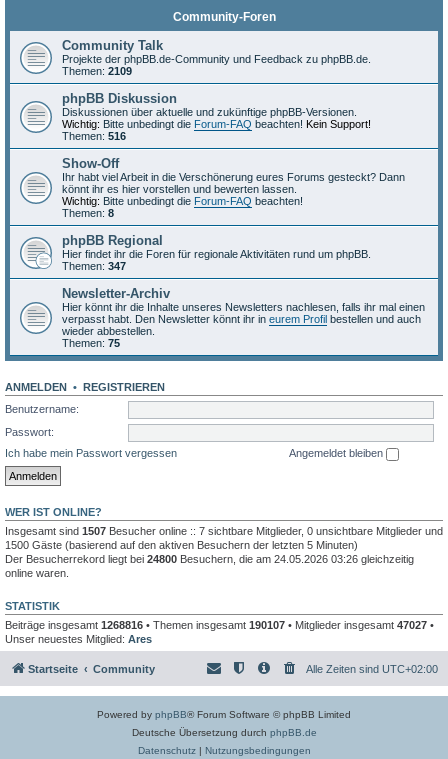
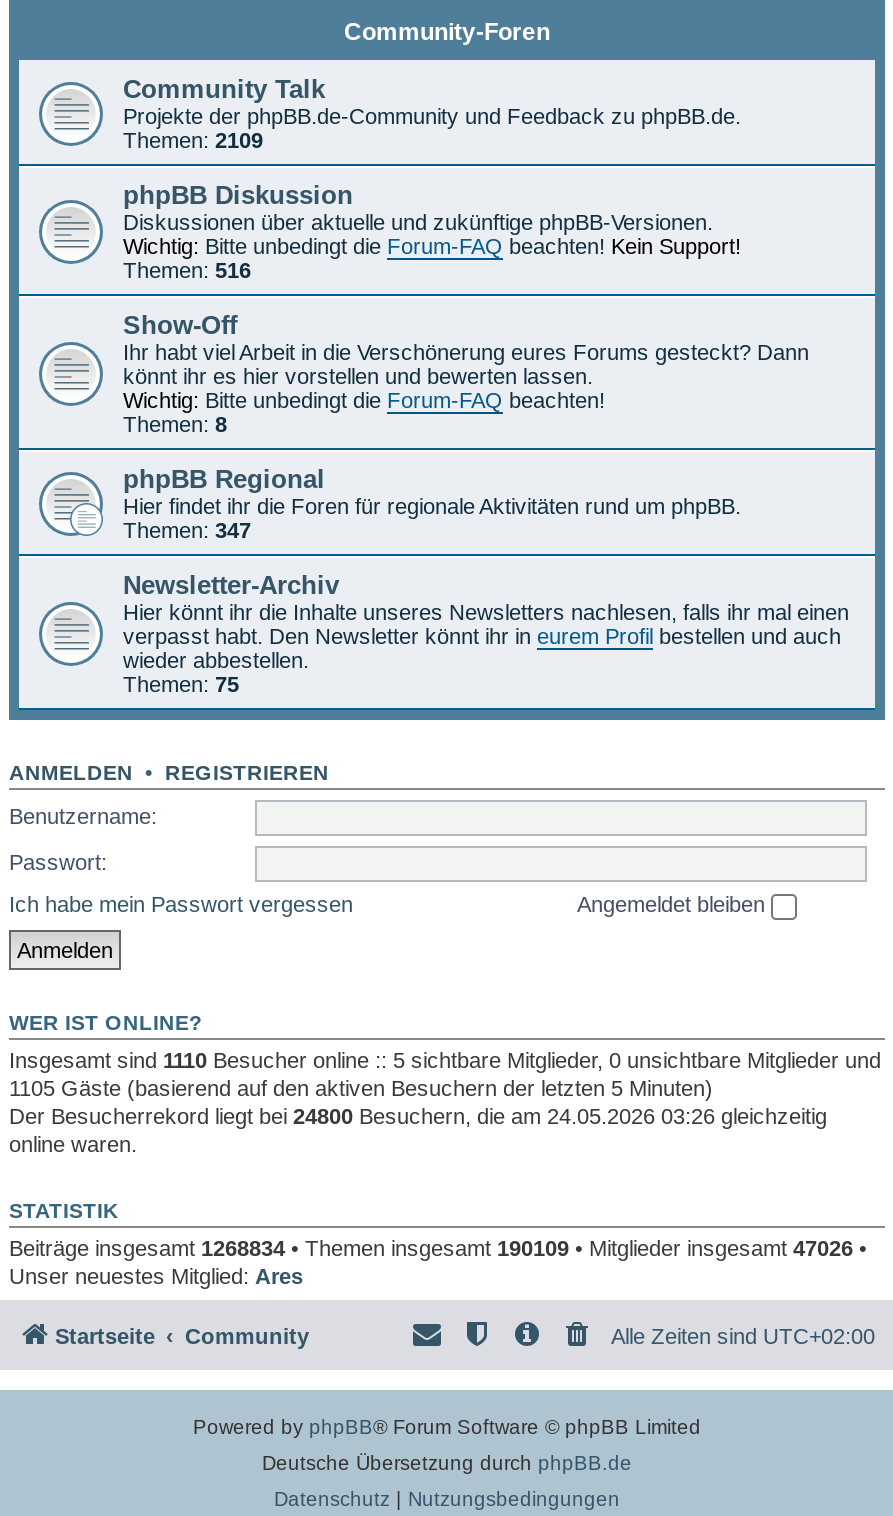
- Insgesamt sind 1507 Besucher online :: 7 sichtbare Mitglieder, 0 unsichtbare Mitglieder und
+ Insgesamt sind 1110 Besucher online :: 5 sichtbare Mitglieder, 0 unsichtbare Mitglieder und

- 1500 Gäste (basierend auf den aktiven Besuchern der letzten 5 Minuten)
+ 1105 Gäste (basierend auf den aktiven Besuchern der letzten 5 Minuten)

- Beiträge insgesamt 1268816 • Themen insgesamt 190107 • Mitglieder insgesamt 47027 •
+ Beiträge insgesamt 1268834 • Themen insgesamt 190109 • Mitglieder insgesamt 47026 •
